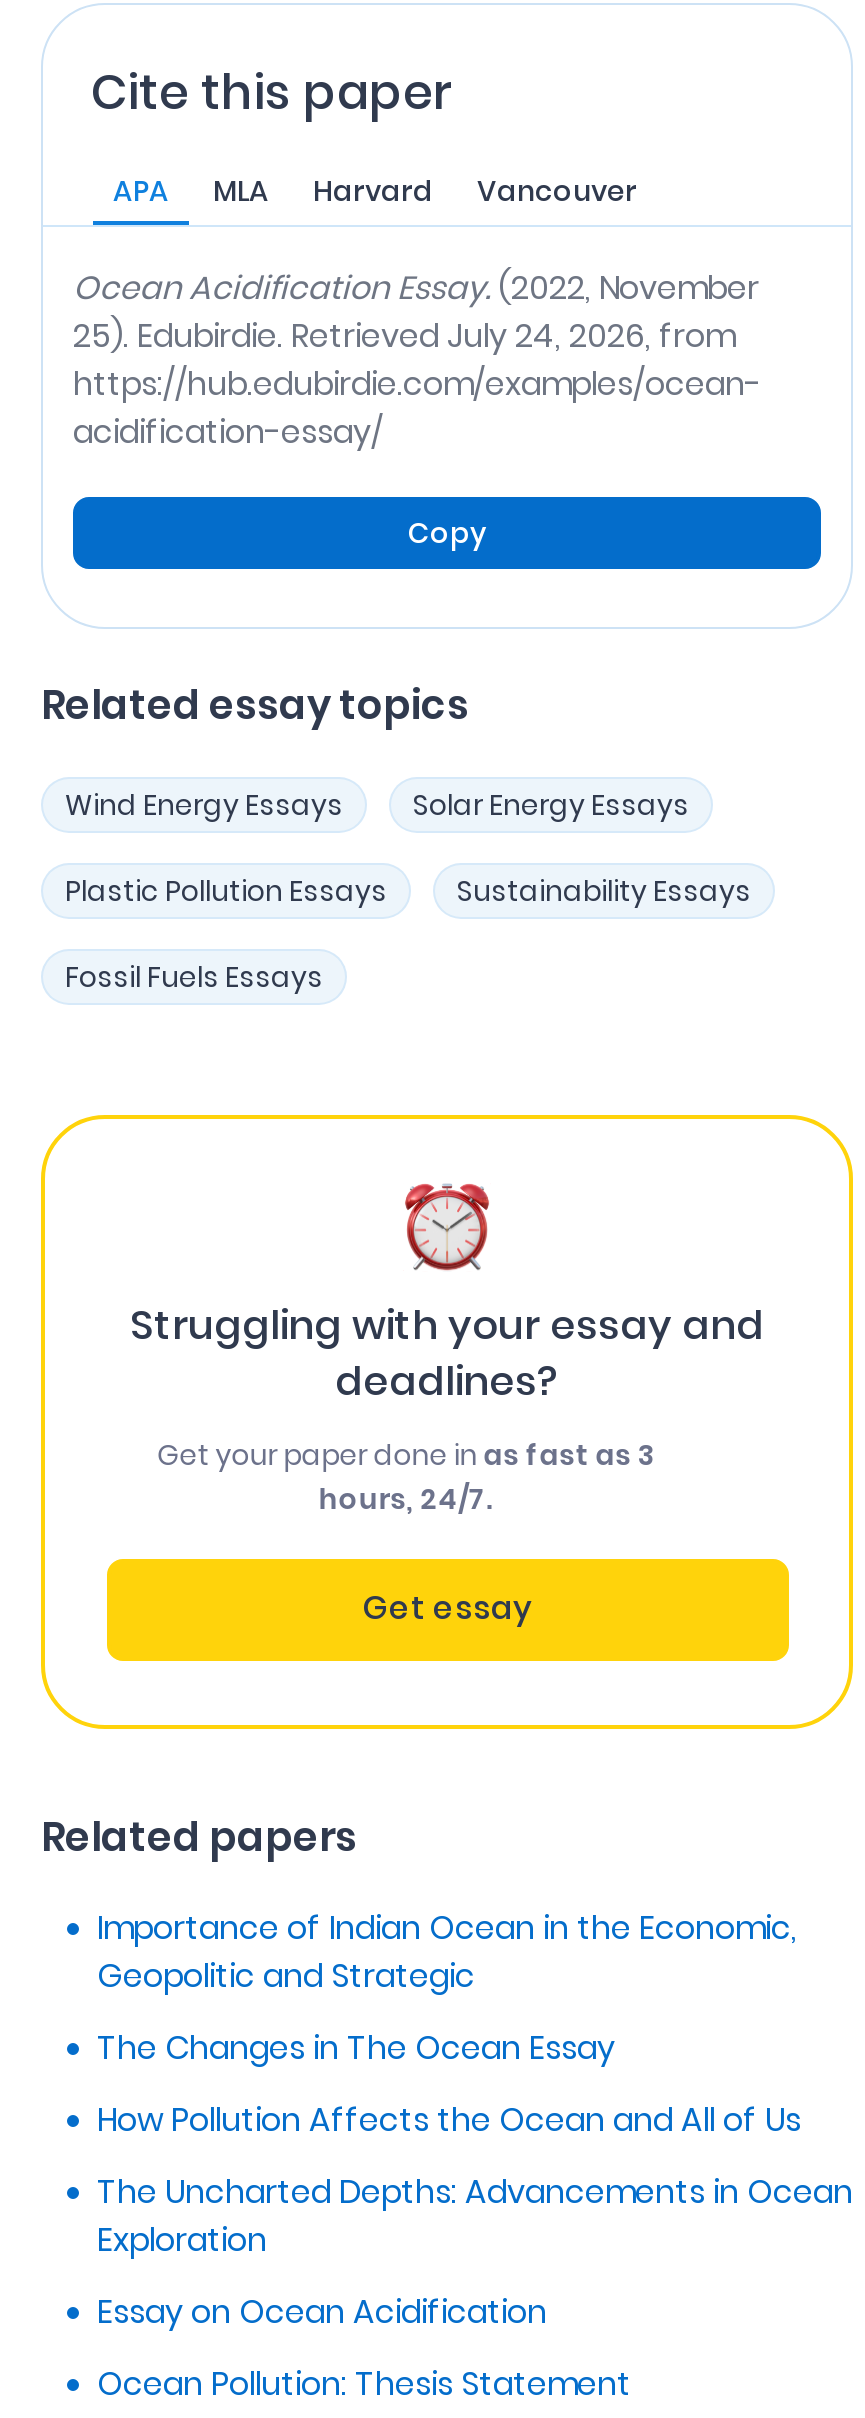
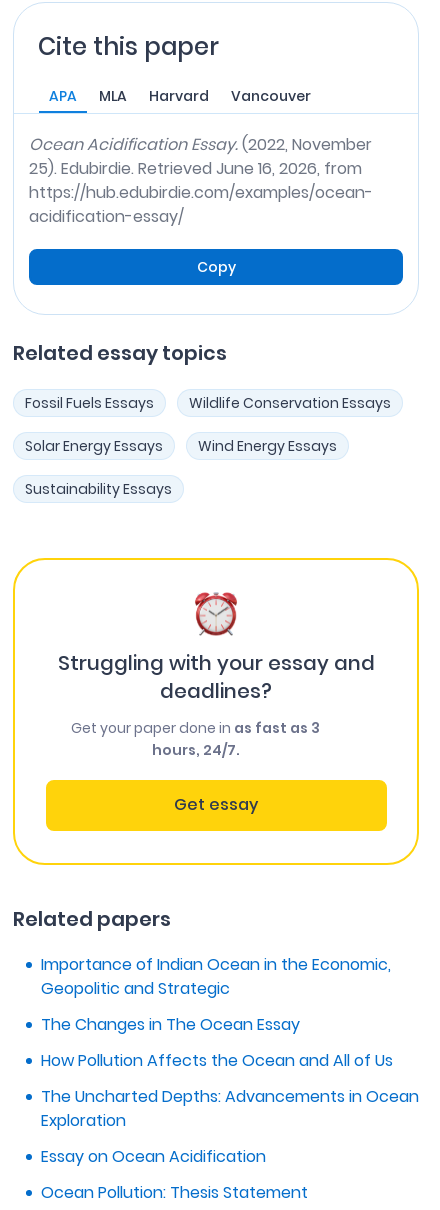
- 25). Edubirdie. Retrieved July 24, 2026, from
+ 25). Edubirdie. Retrieved June 16, 2026, from

moved down: Solar Energy Essays | Wind Energy Essays | Sustainability Essays

- Plastic Pollution Essays

moved up: Fossil Fuels Essays

+ Wildlife Conservation Essays
